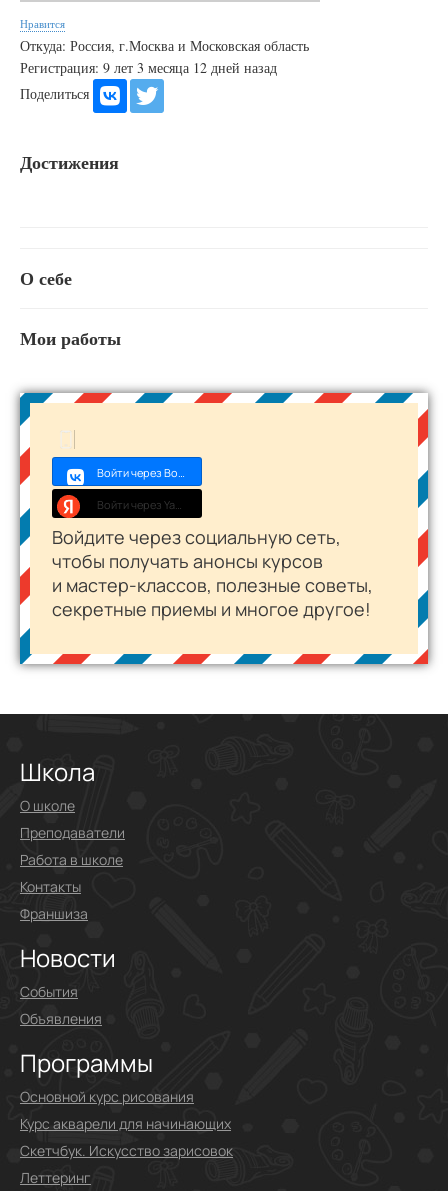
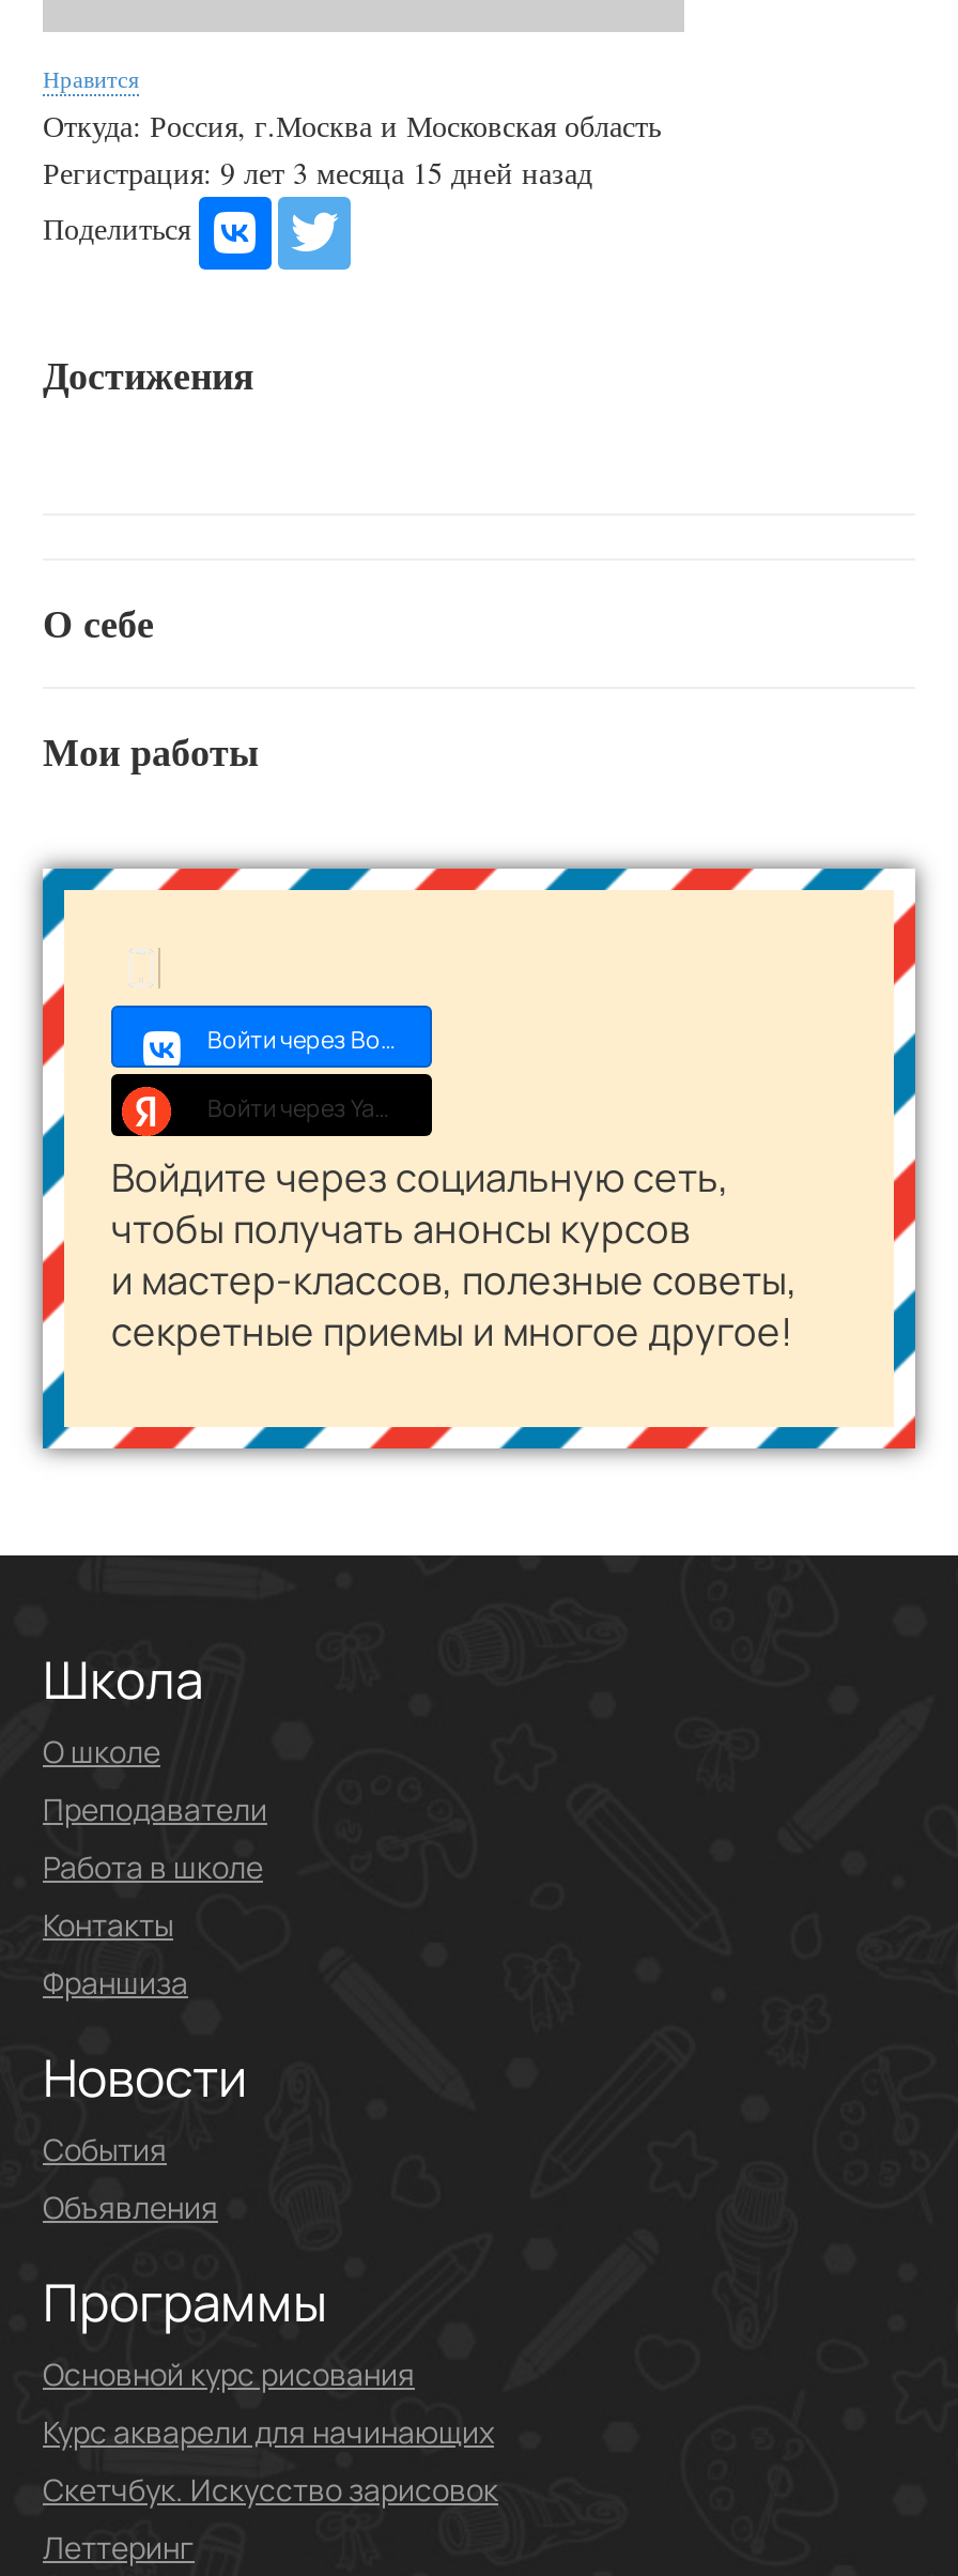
- Регистрация: 9 лет 3 месяца 12 дней назад
+ Регистрация: 9 лет 3 месяца 15 дней назад
